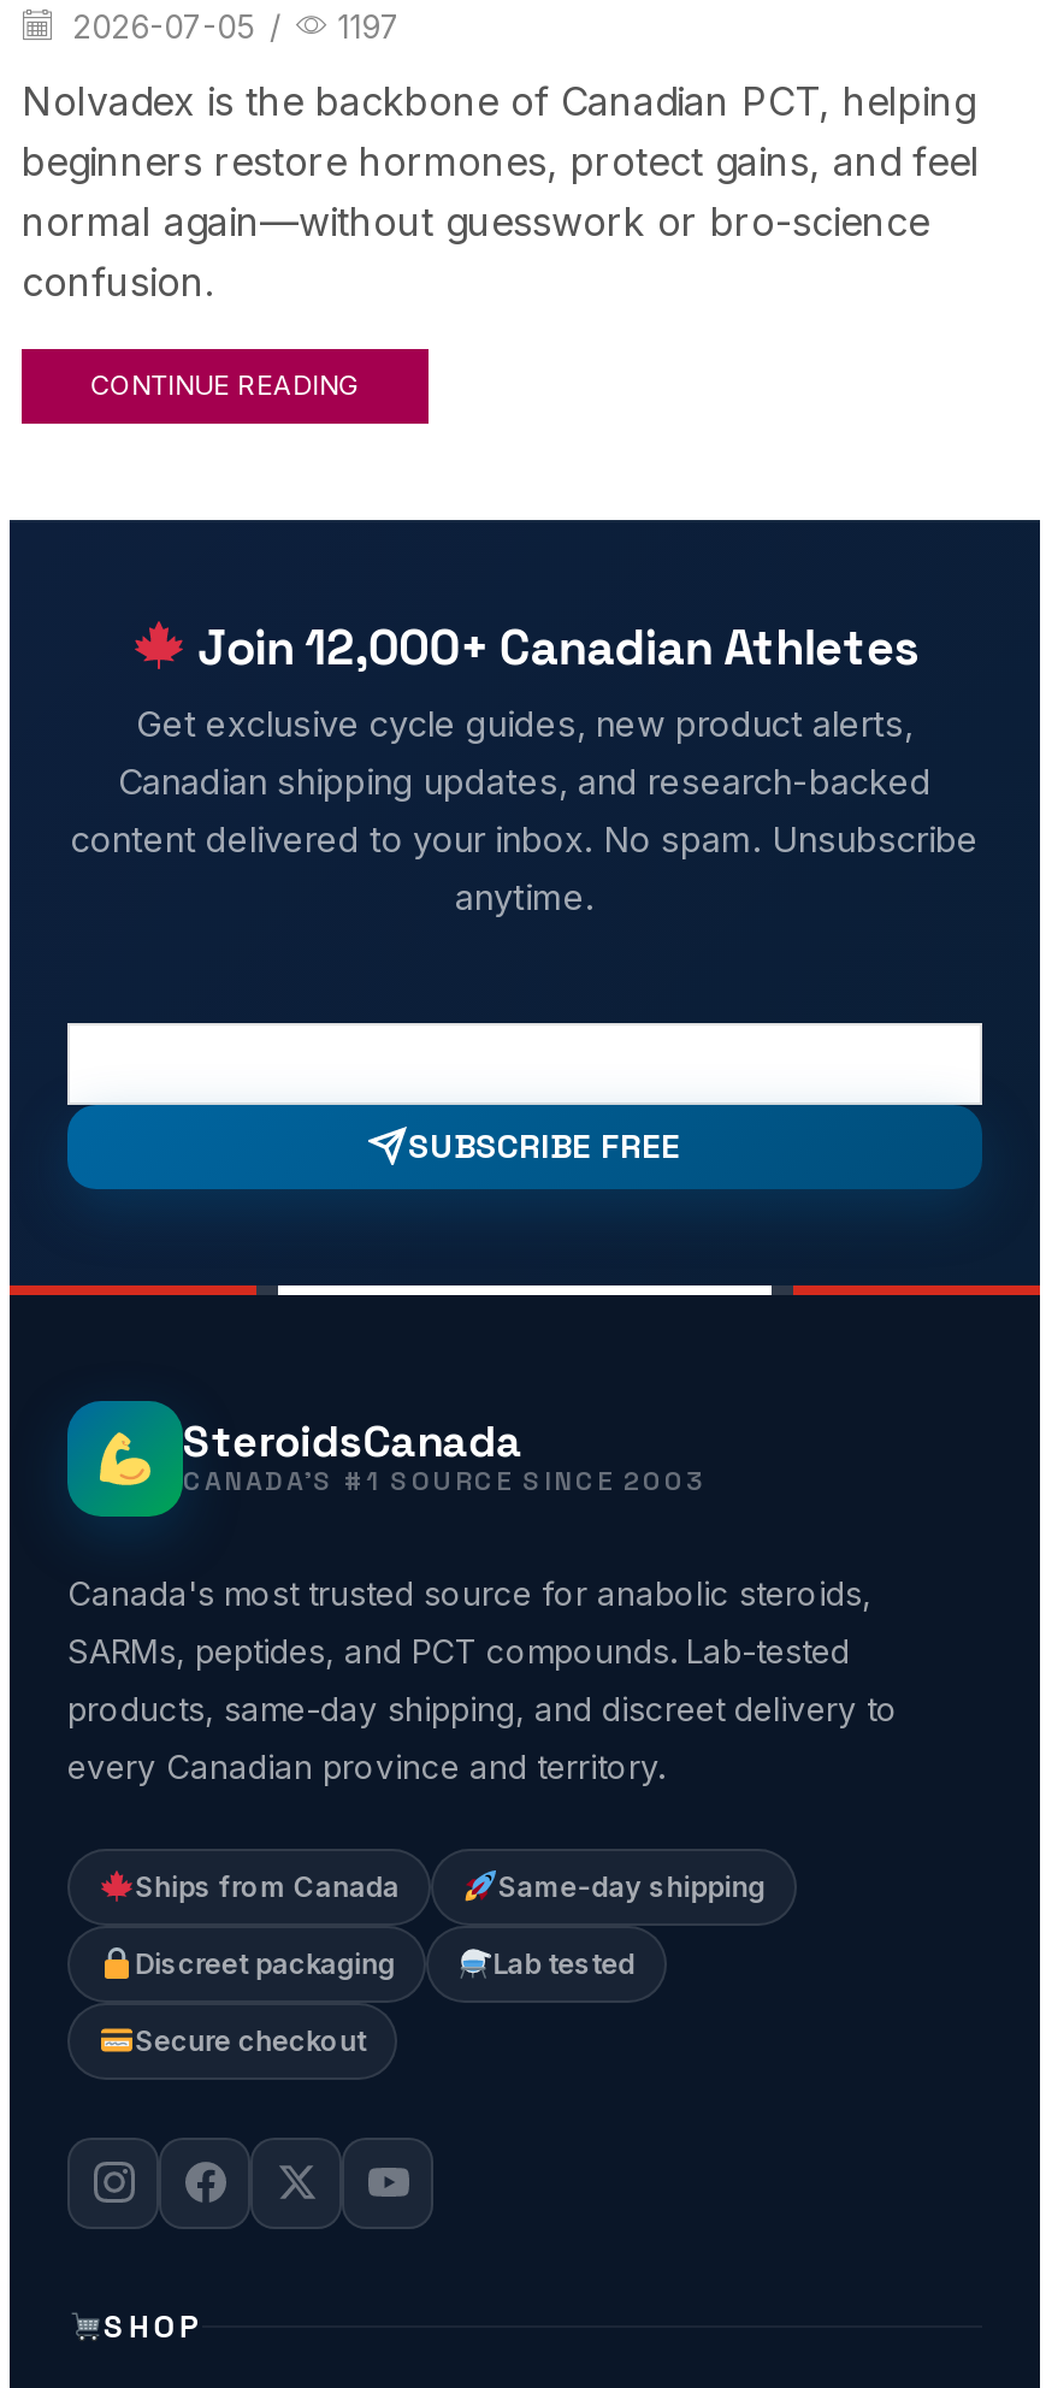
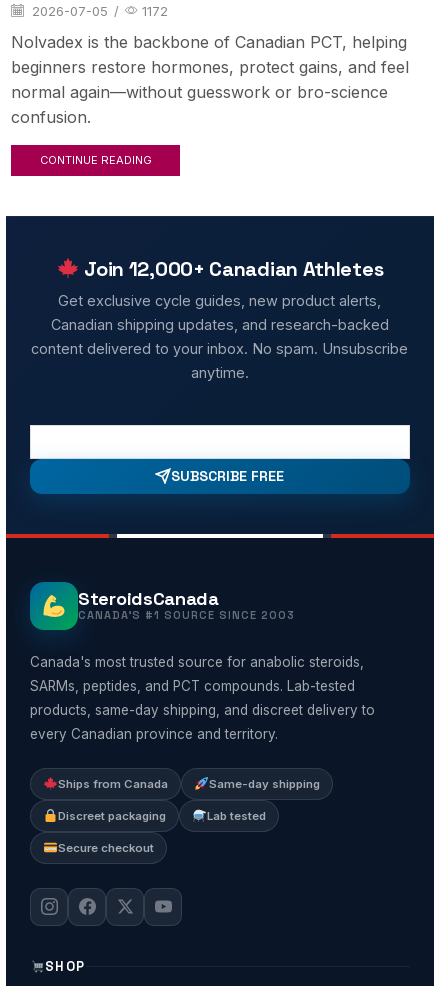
- 2026-07-05 / 1197
+ 2026-07-05 / 1172
